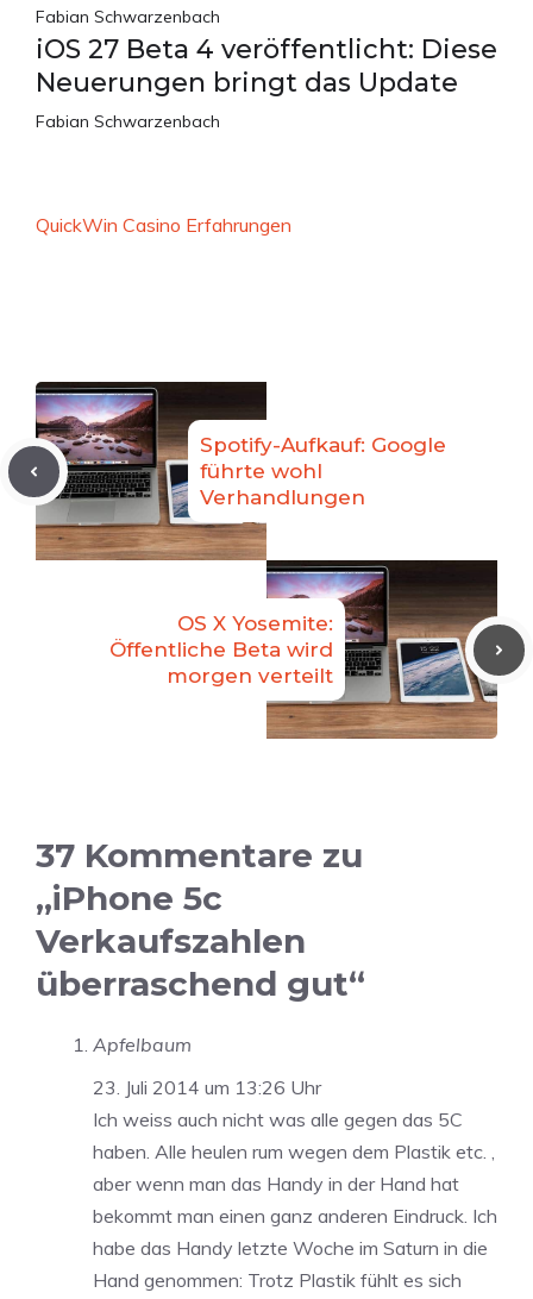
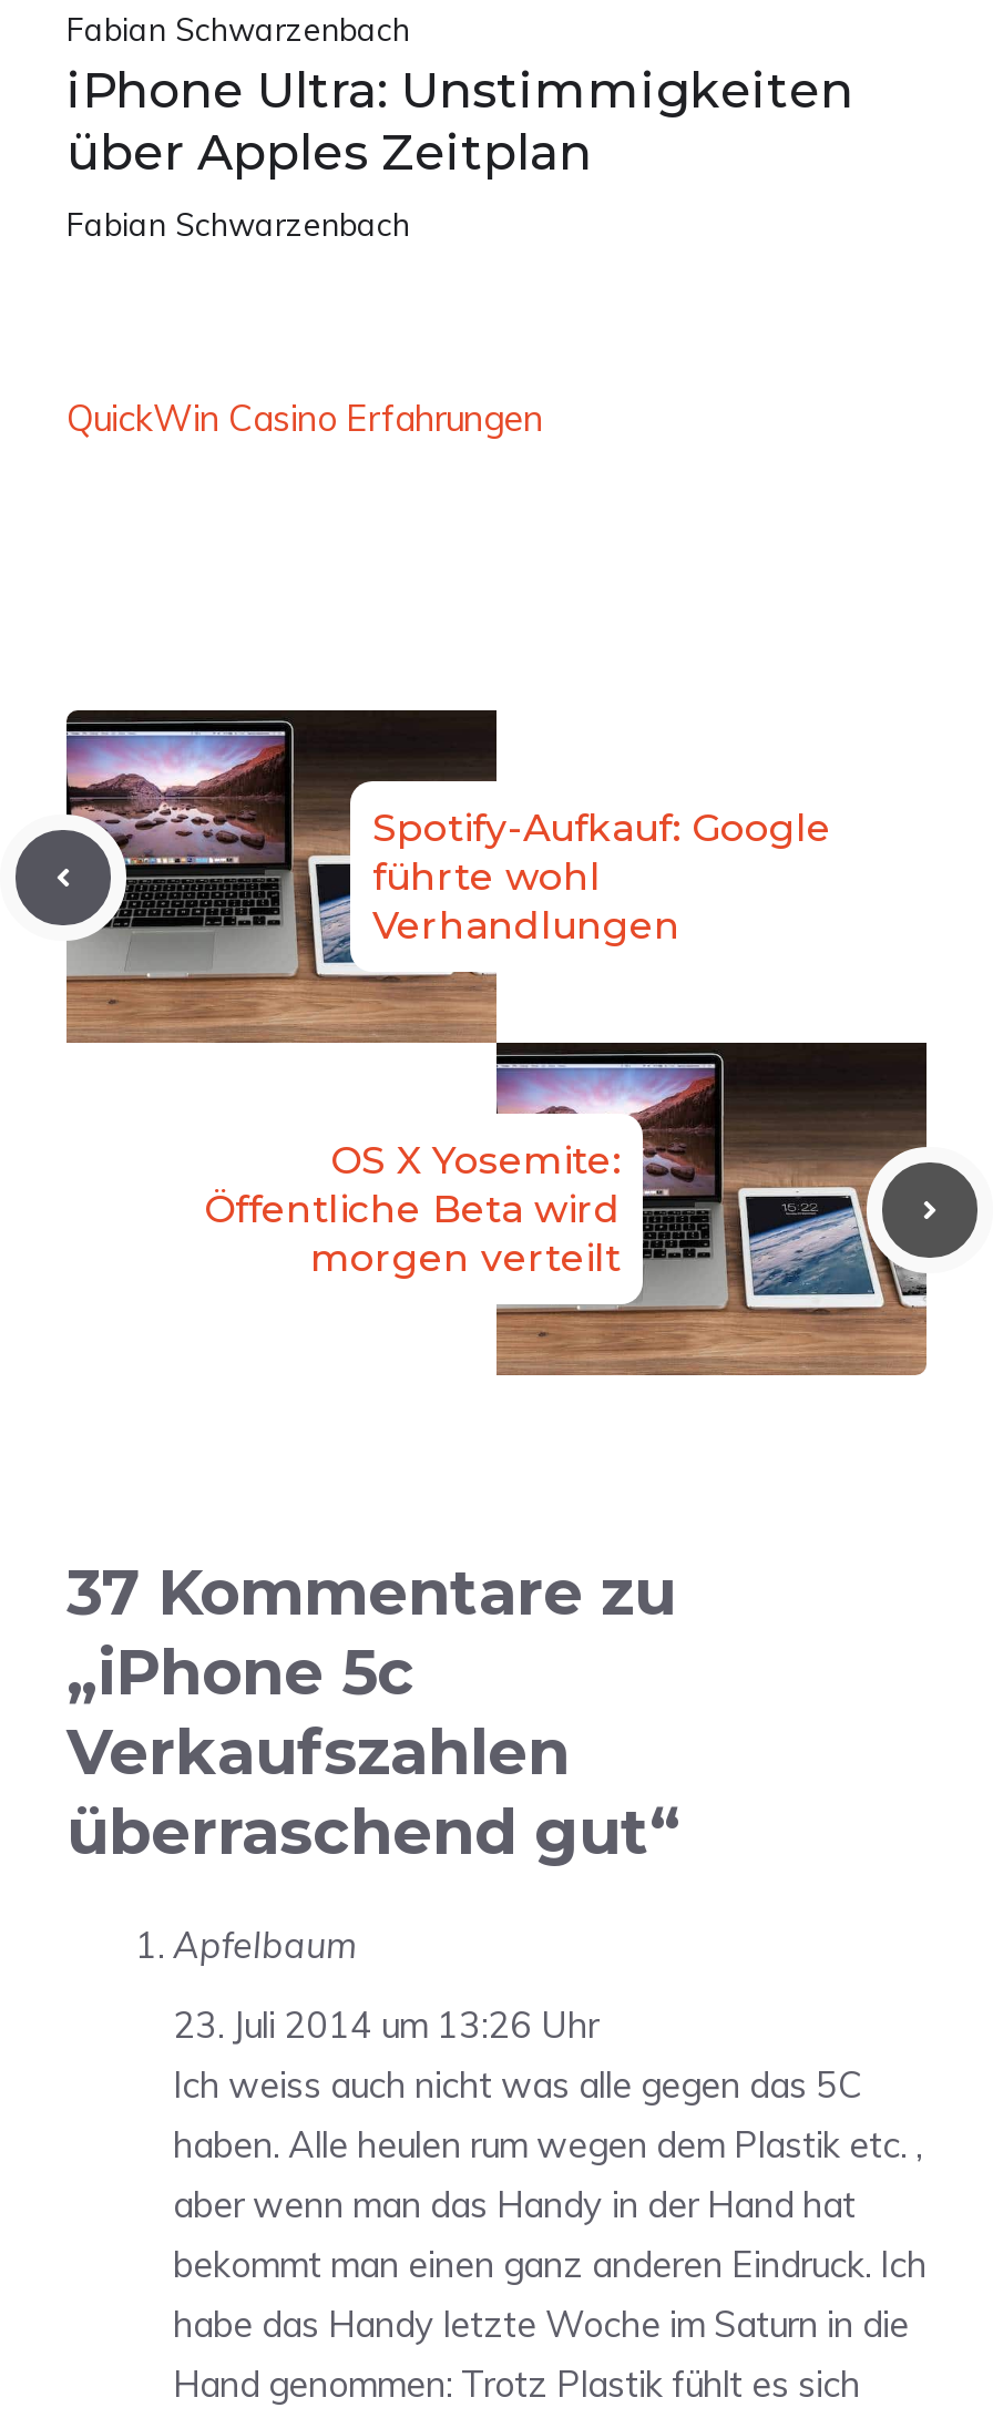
- iOS 27 Beta 4 veröffentlicht: Diese
- Neuerungen bringt das Update
+ iPhone Ultra: Unstimmigkeiten
+ über Apples Zeitplan
